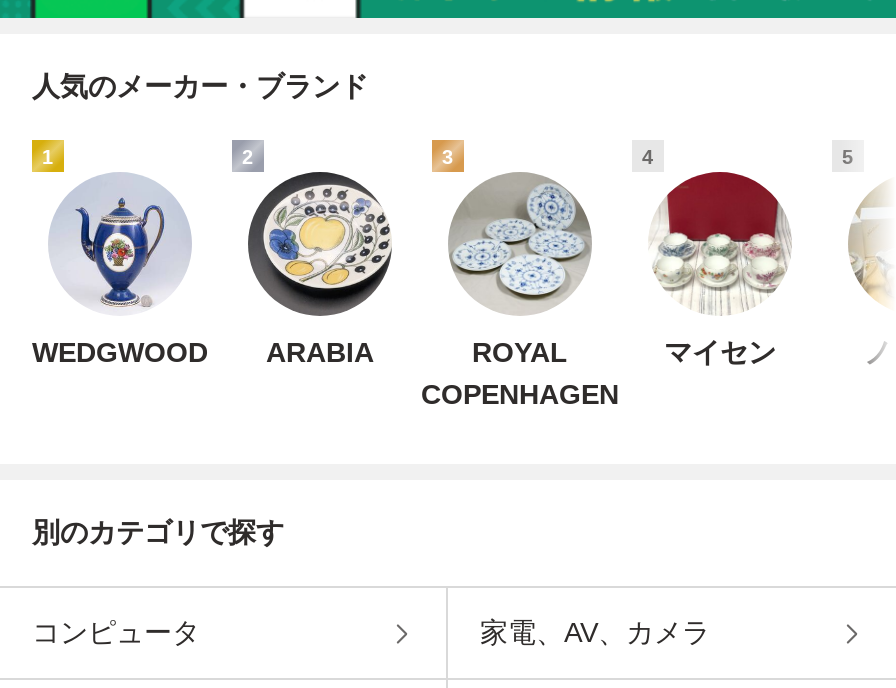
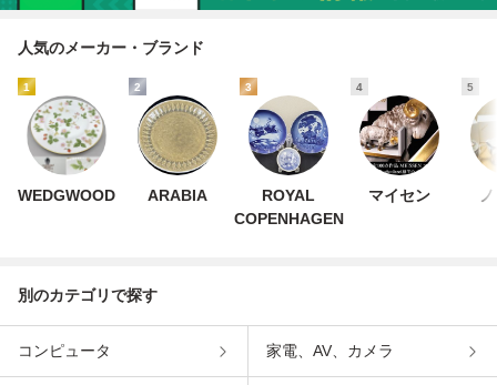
- [image]
+ [image]

- [image]
+ [image]

- [image]
+ [image]

- [image]
+ [image]
